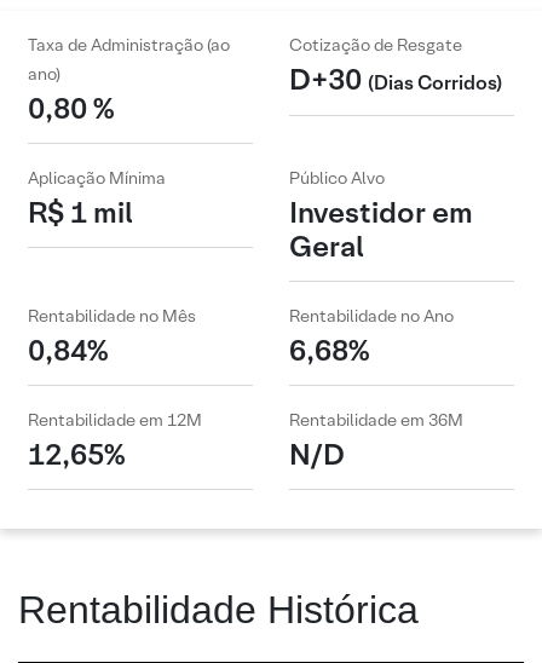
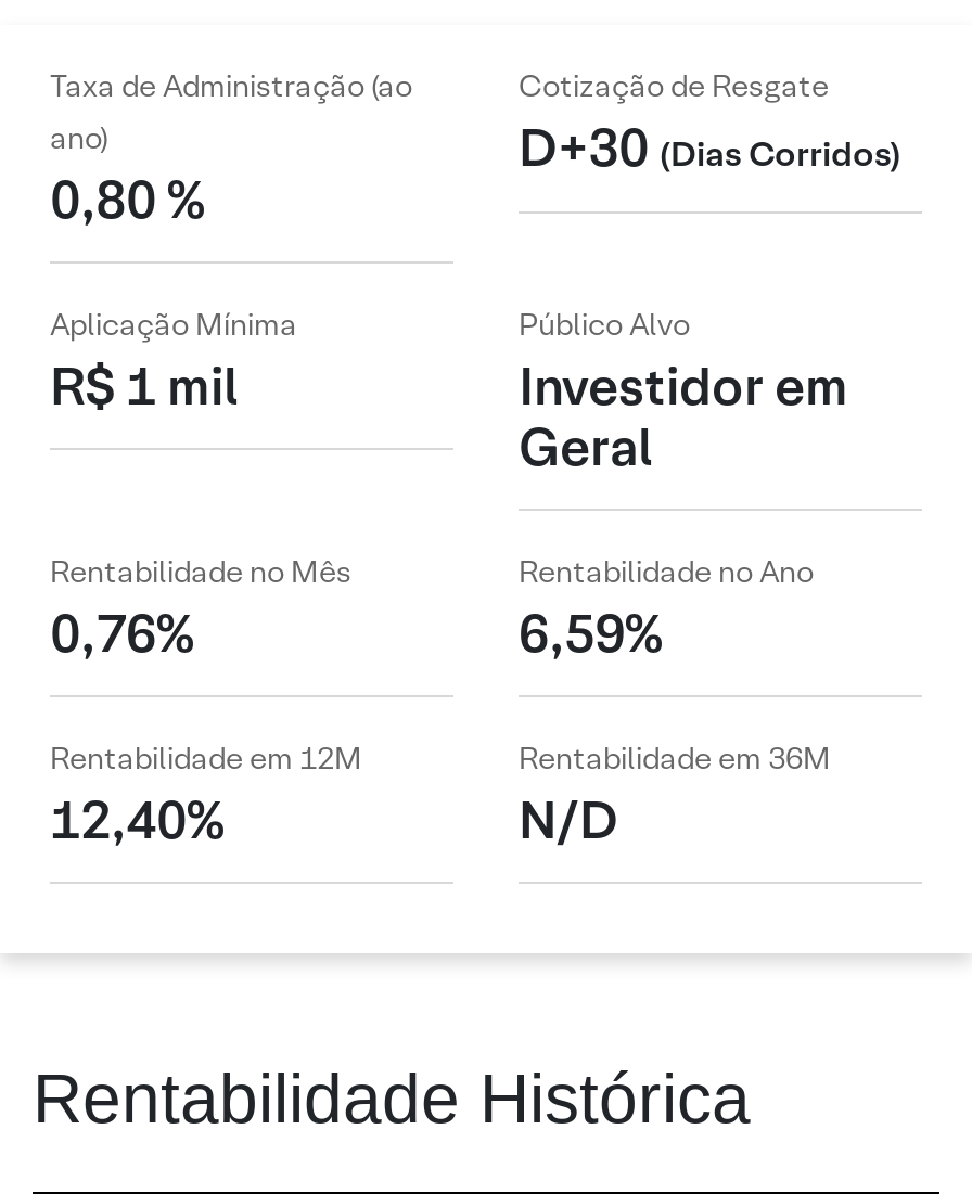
- 0,84%
+ 0,76%

- 6,68%
+ 6,59%

- 12,65%
+ 12,40%
